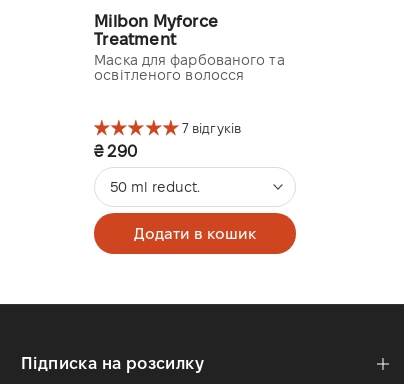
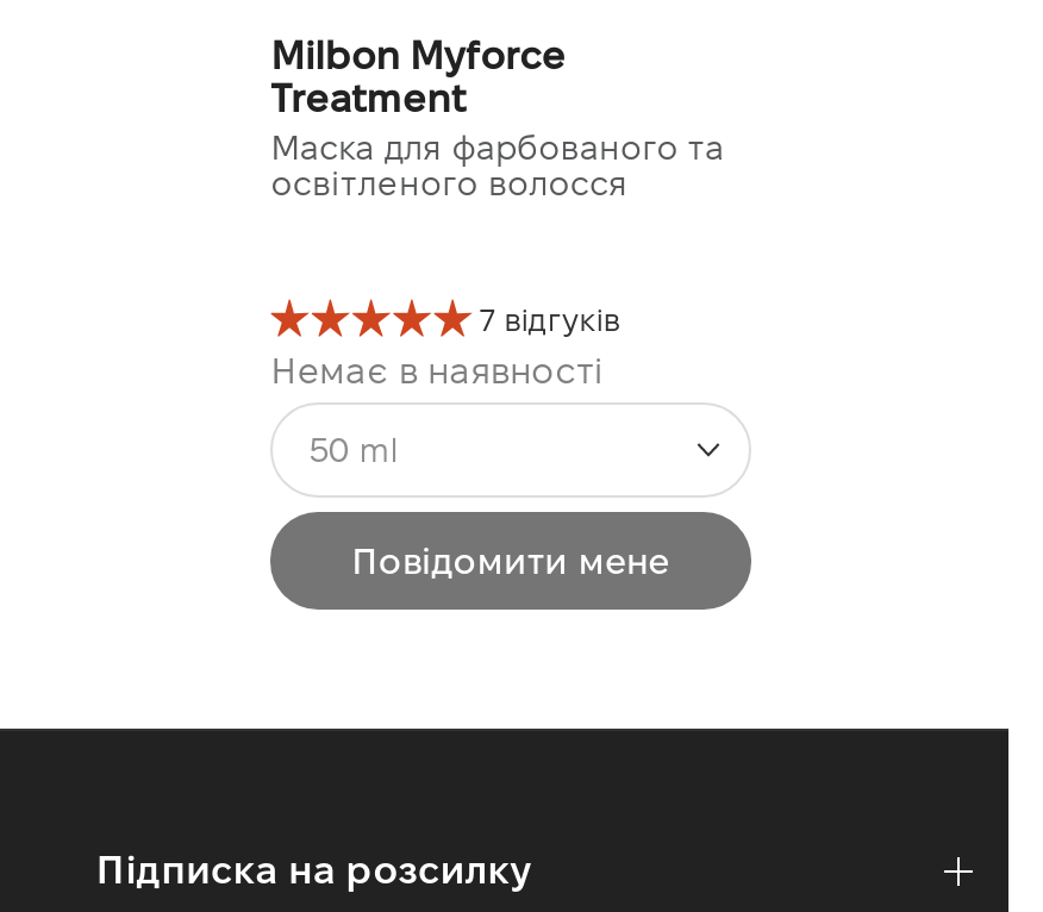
- ₴ 290
+ Немає в наявності

- 50 ml reduct.
+ 50 ml

- Додати в кошик
+ Повідомити мене
